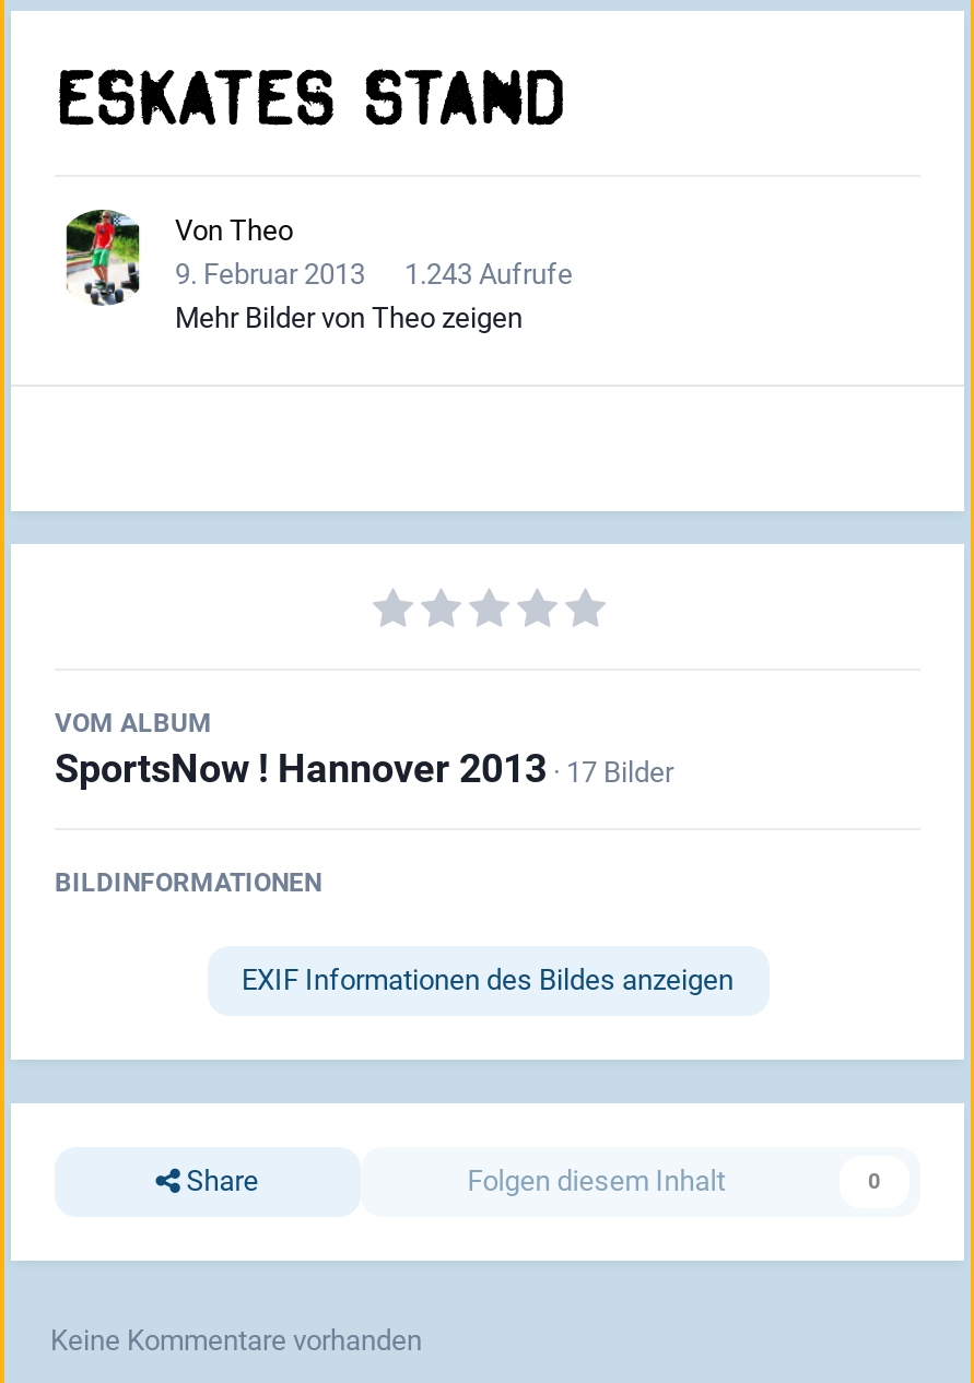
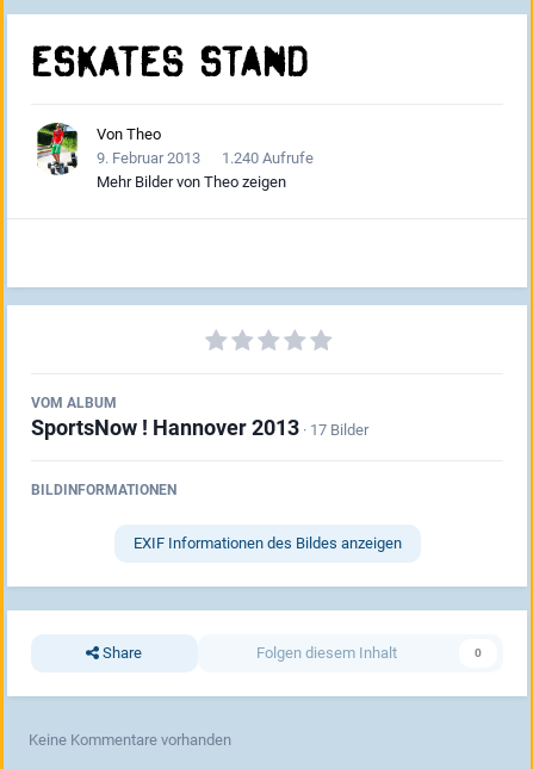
- 9. Februar 2013 1.243 Aufrufe
+ 9. Februar 2013 1.240 Aufrufe
